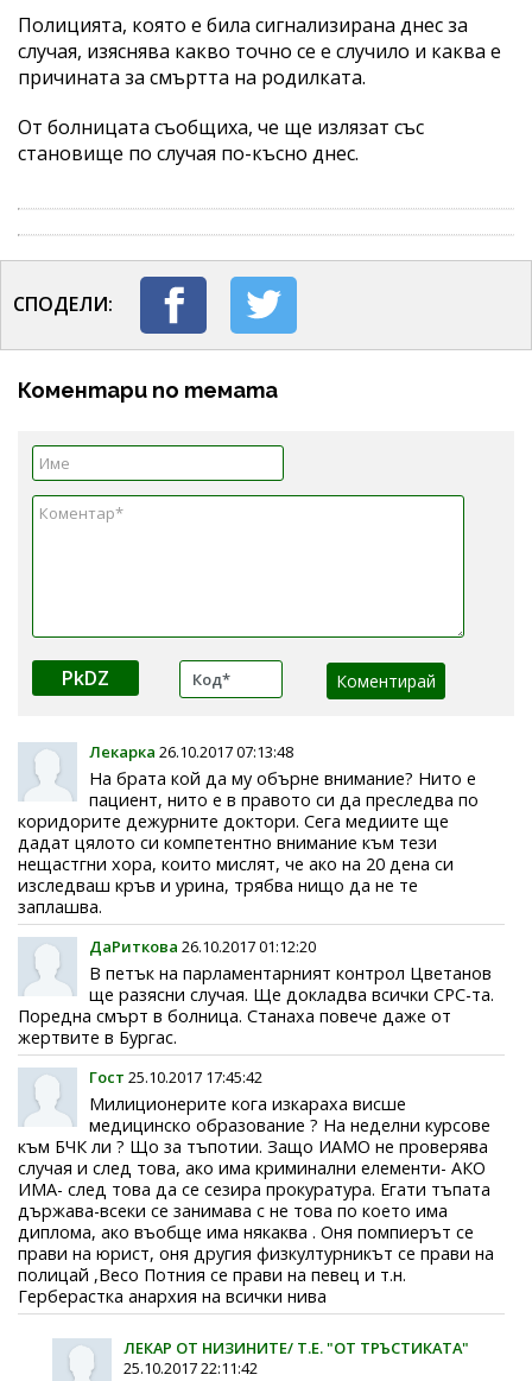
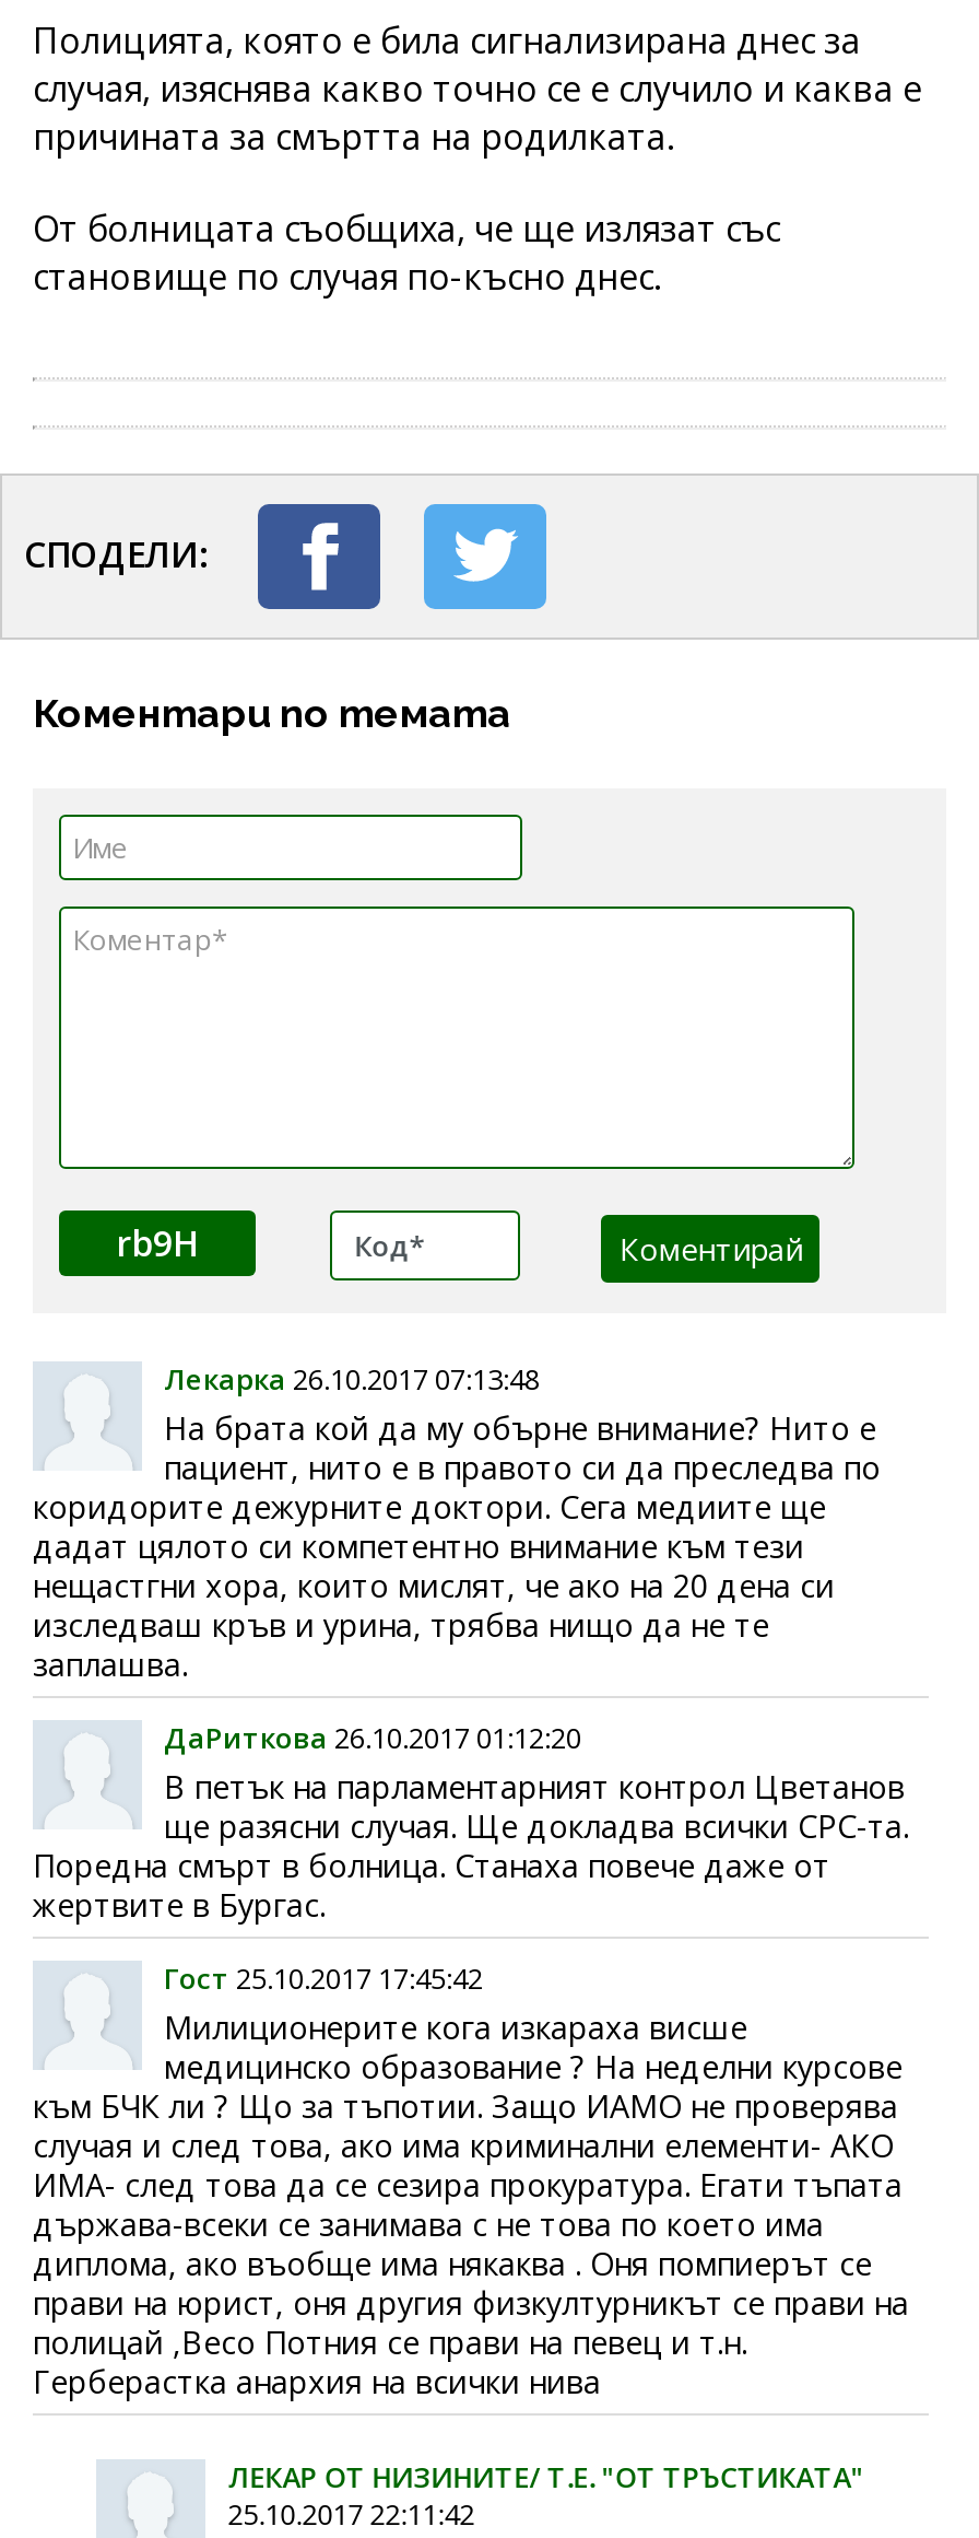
- PkDZ
+ rb9H
